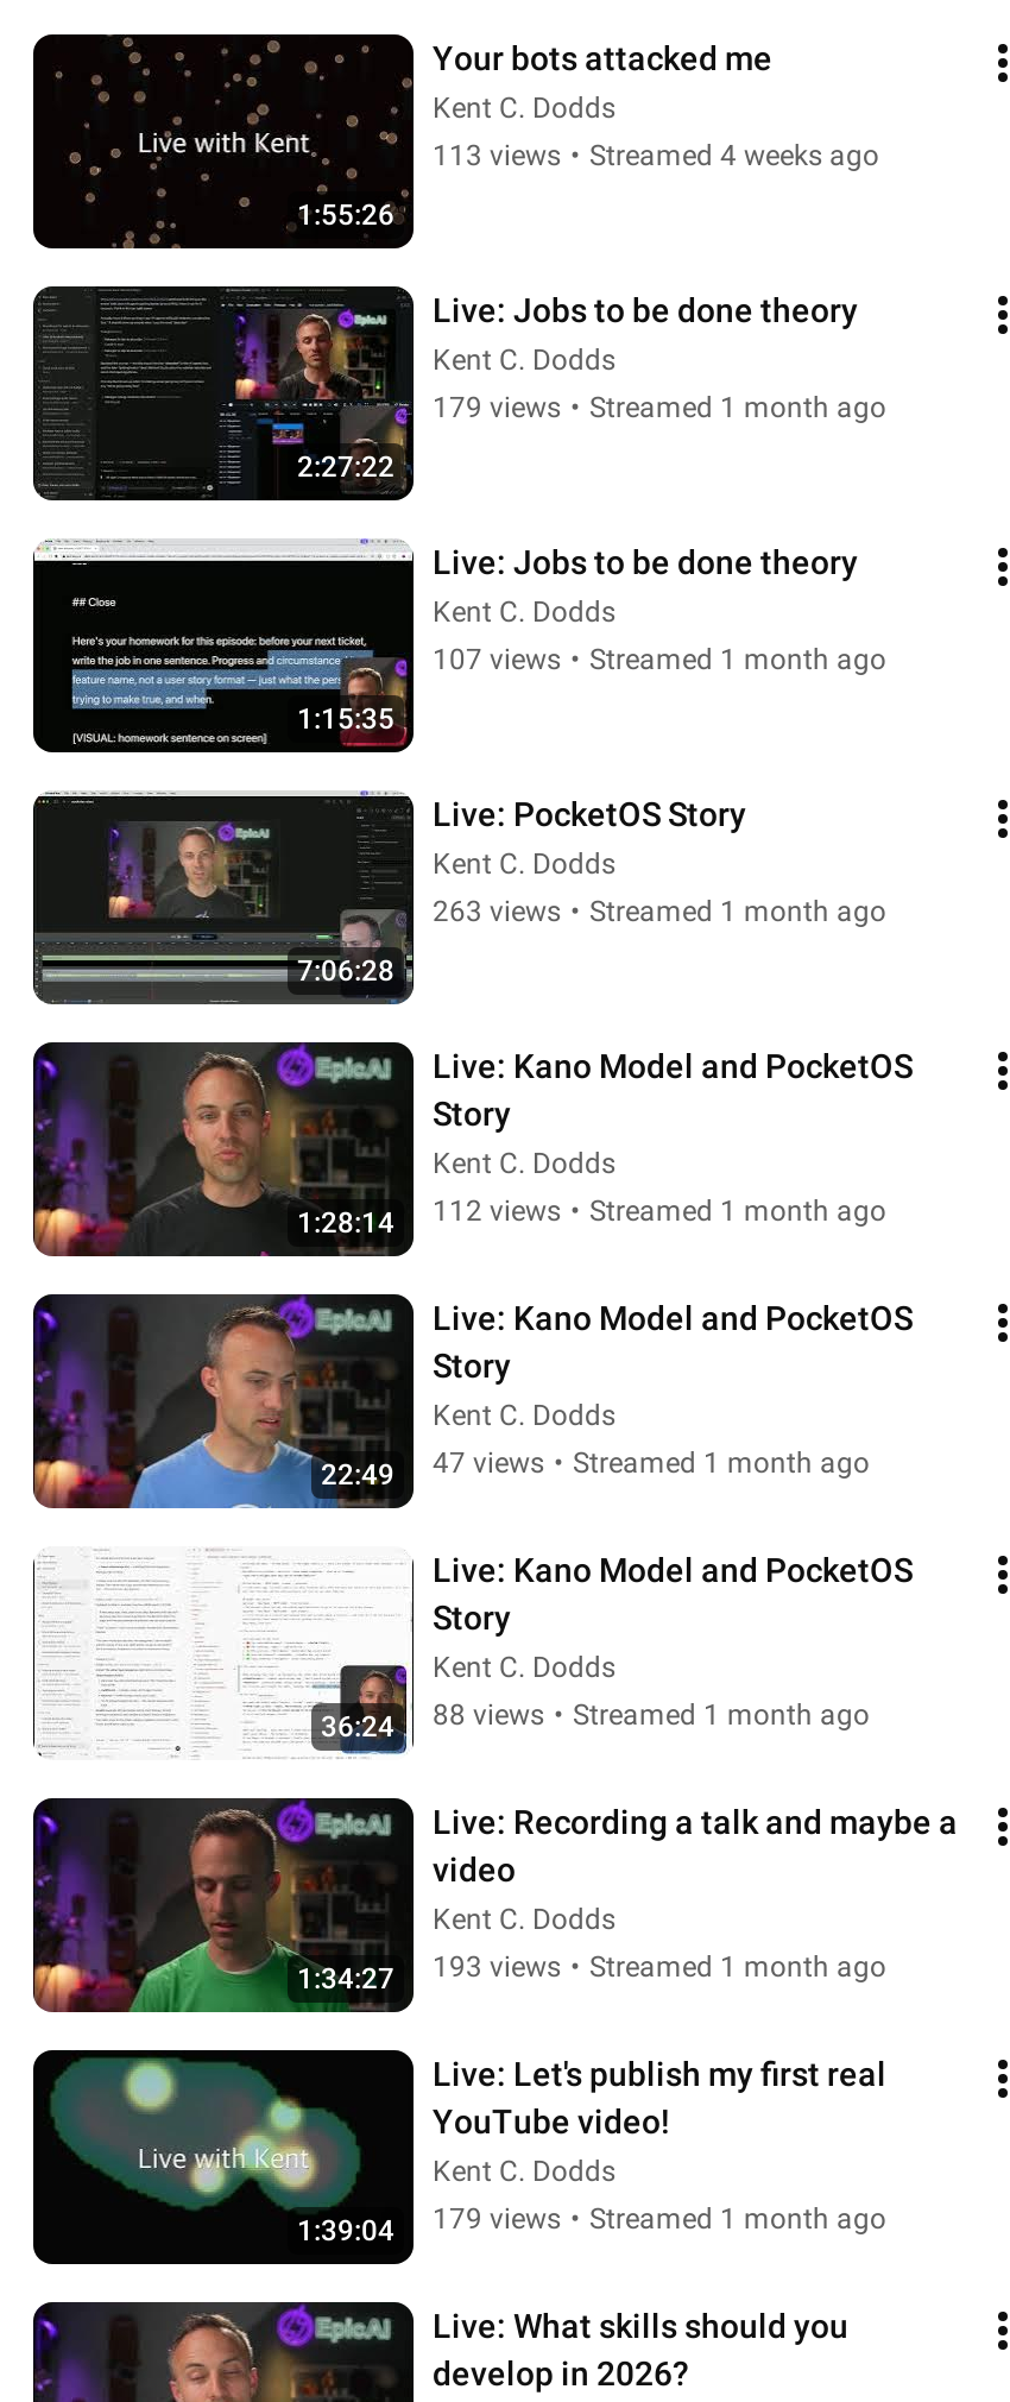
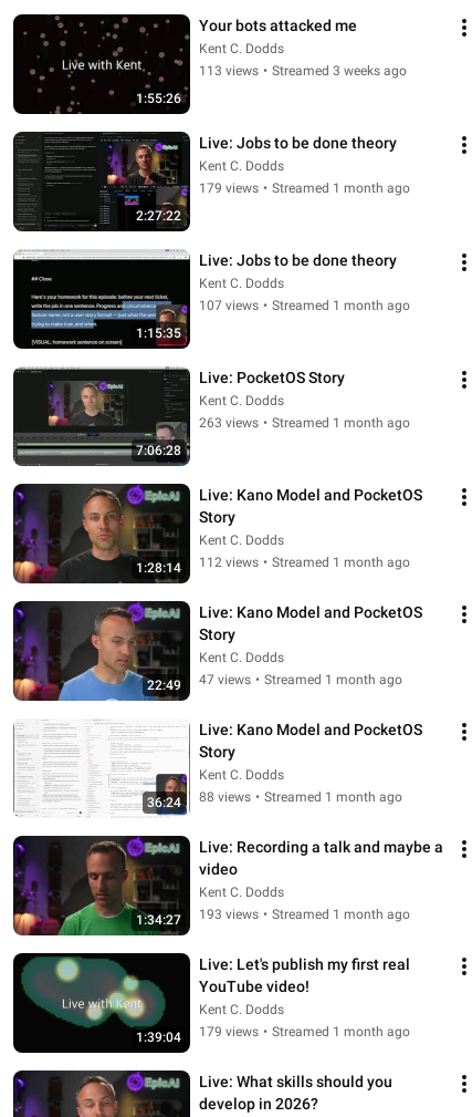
- 113 views • Streamed 4 weeks ago
+ 113 views • Streamed 3 weeks ago
